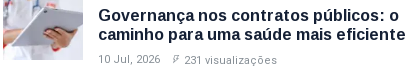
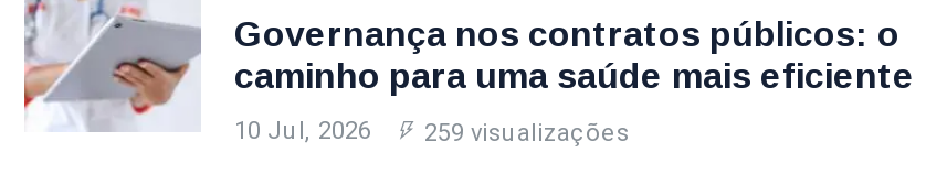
- 231 visualizações
+ 259 visualizações
